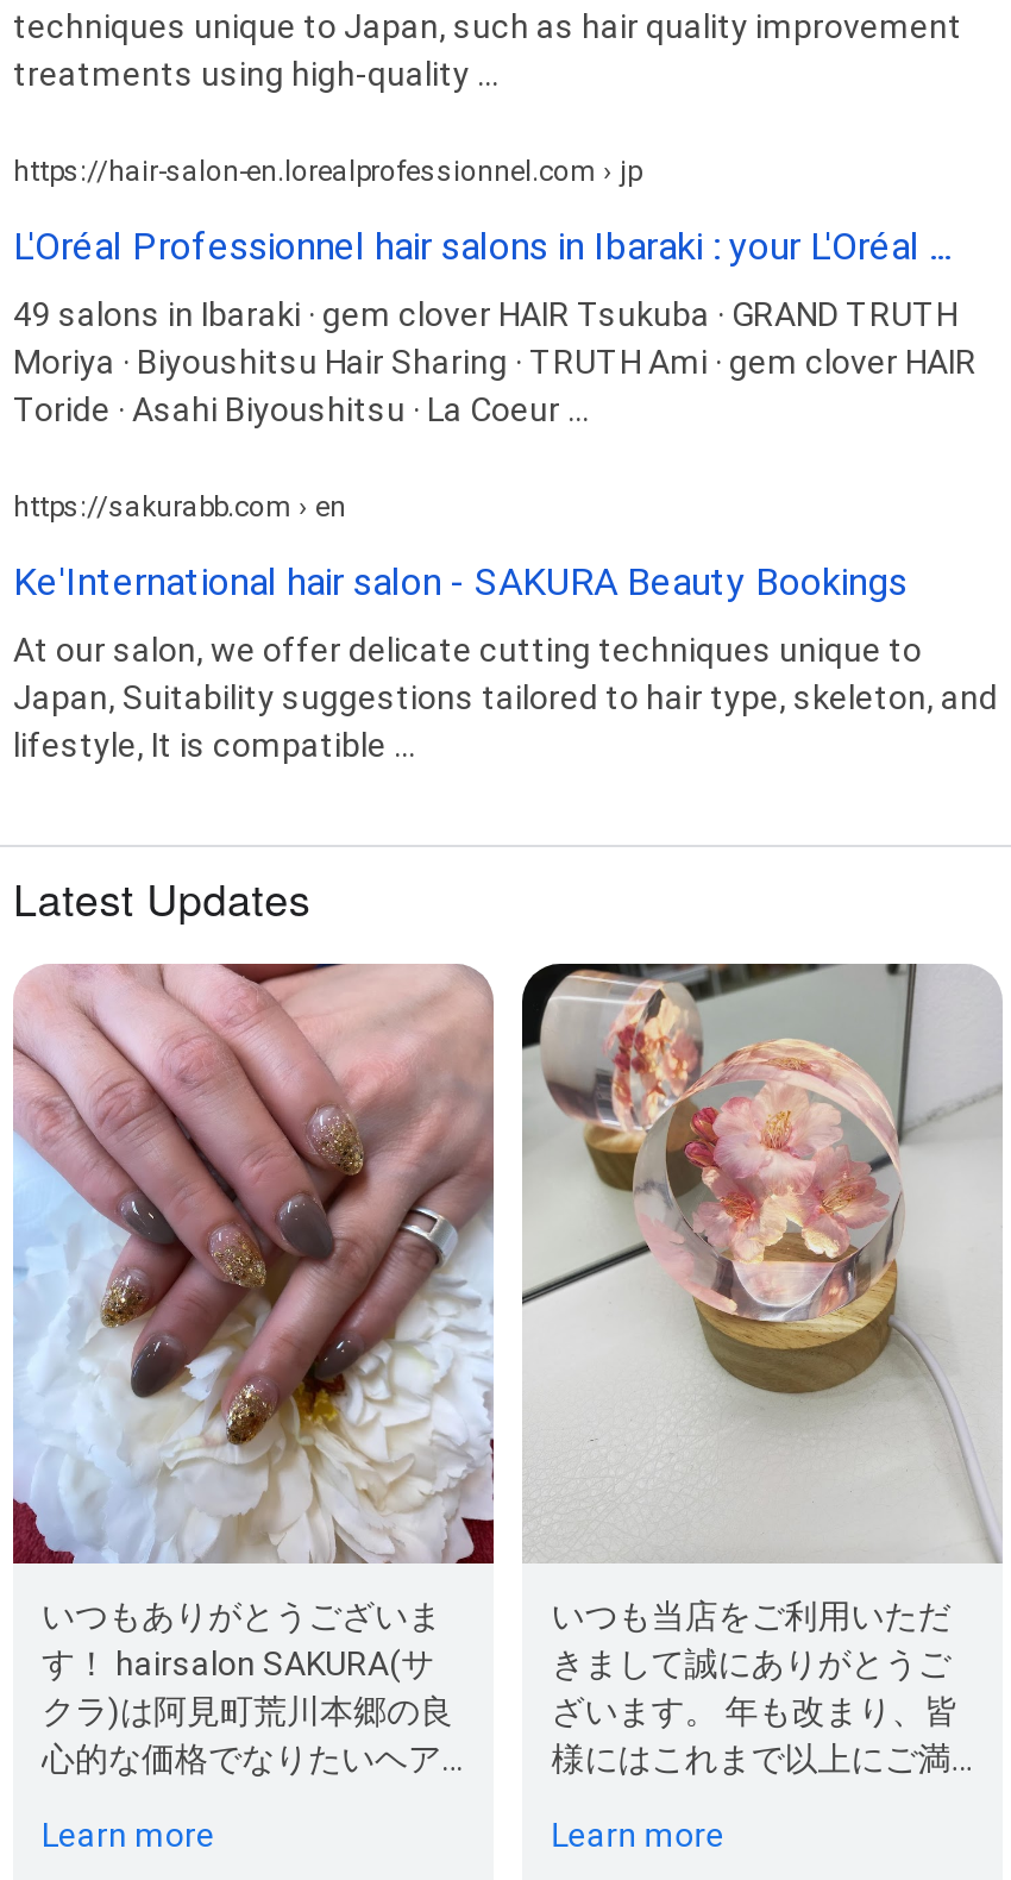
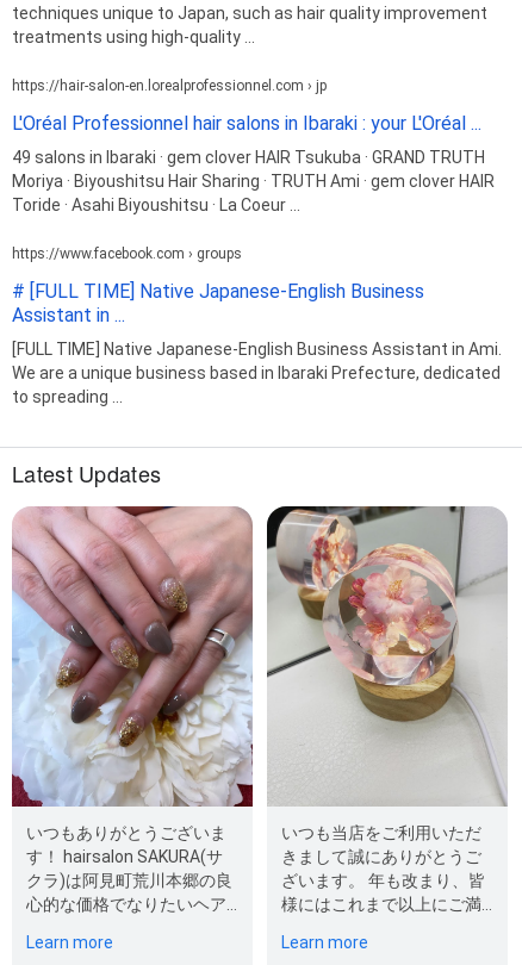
- https://sakurabb.com › en
+ https://www.facebook.com › groups

- Ke'International hair salon - SAKURA Beauty Bookings
+ # [FULL TIME] Native Japanese-English Business
+ Assistant in ...

- At our salon, we offer delicate cutting techniques unique to
- Japan, Suitability suggestions tailored to hair type, skeleton, and
- lifestyle, It is compatible ...
+ [FULL TIME] Native Japanese-English Business Assistant in Ami.
+ We are a unique business based in Ibaraki Prefecture, dedicated
+ to spreading ...
